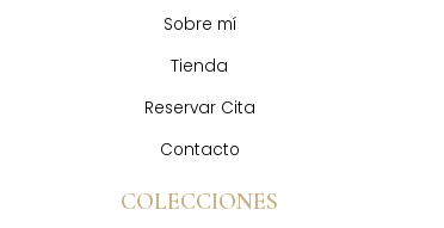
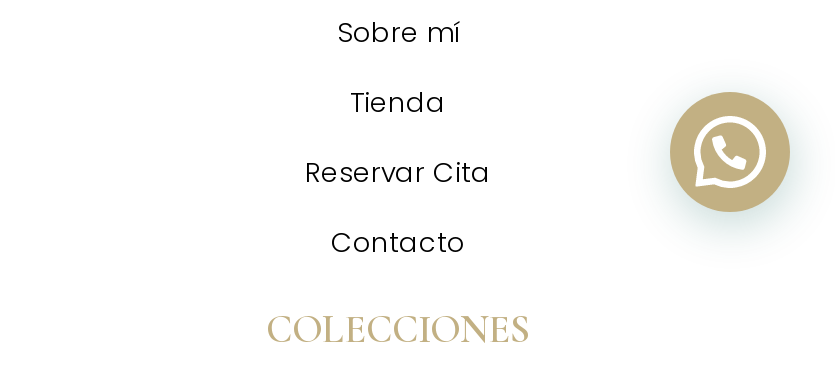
+ [image]
